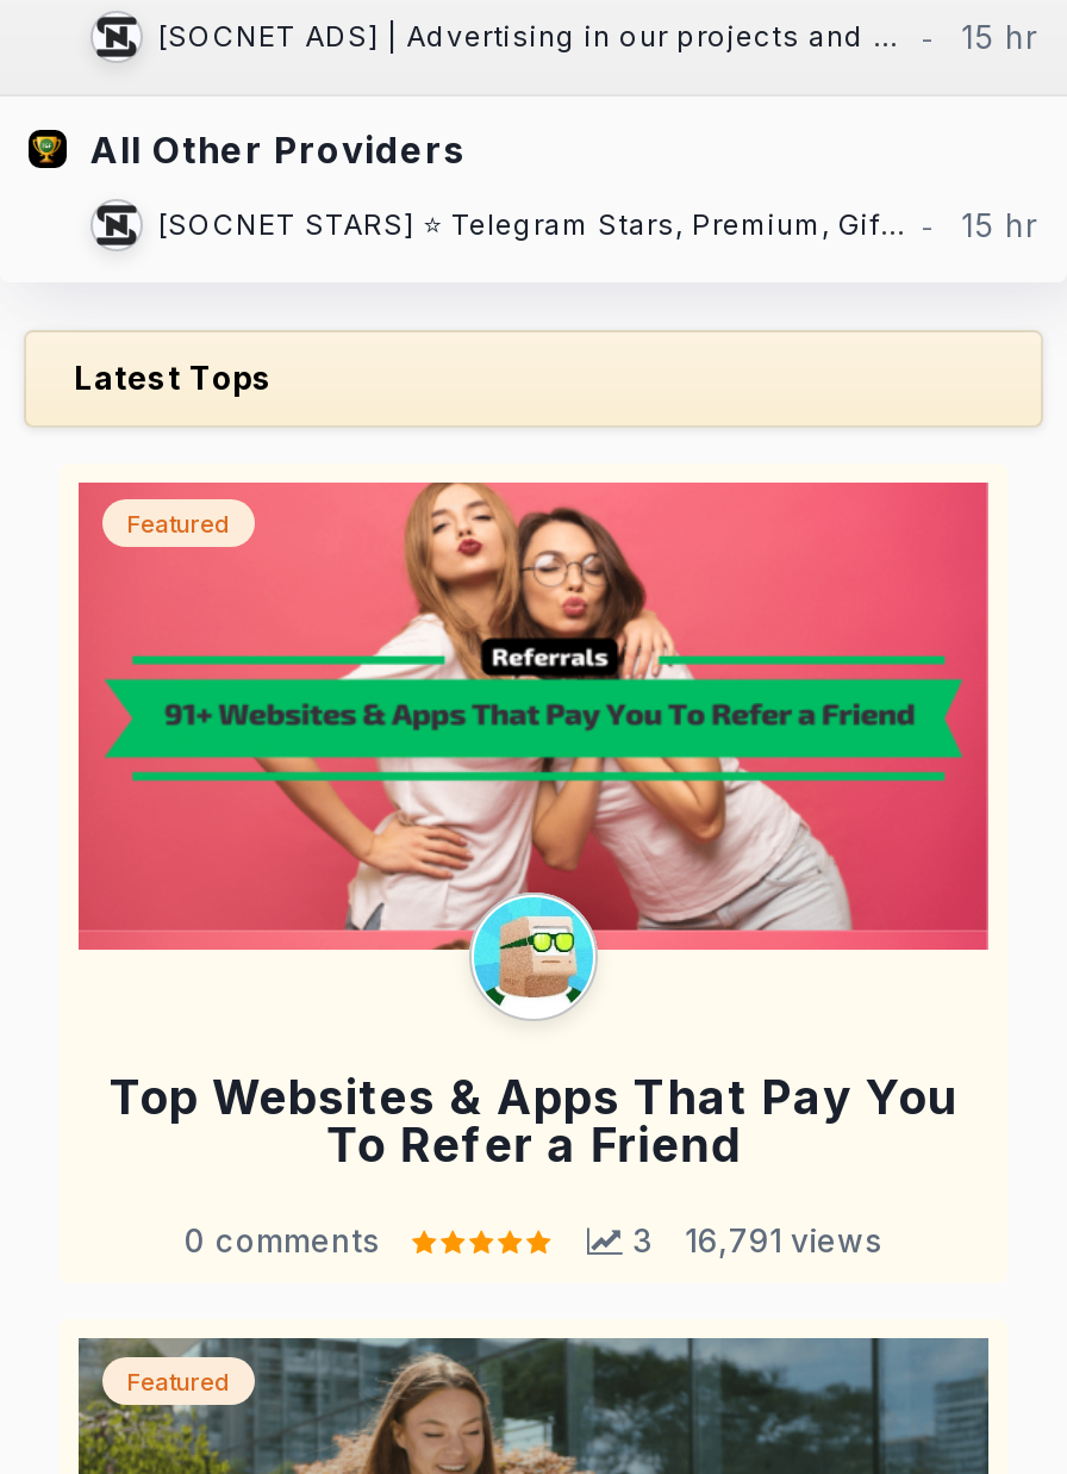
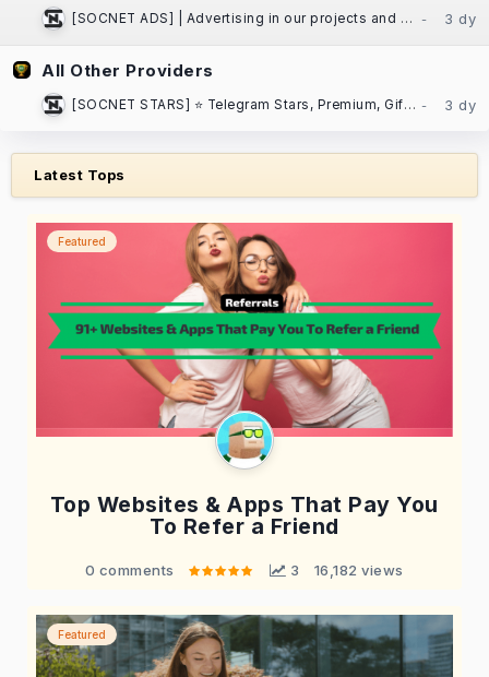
- 3 16,791 views
+ 3 16,182 views
